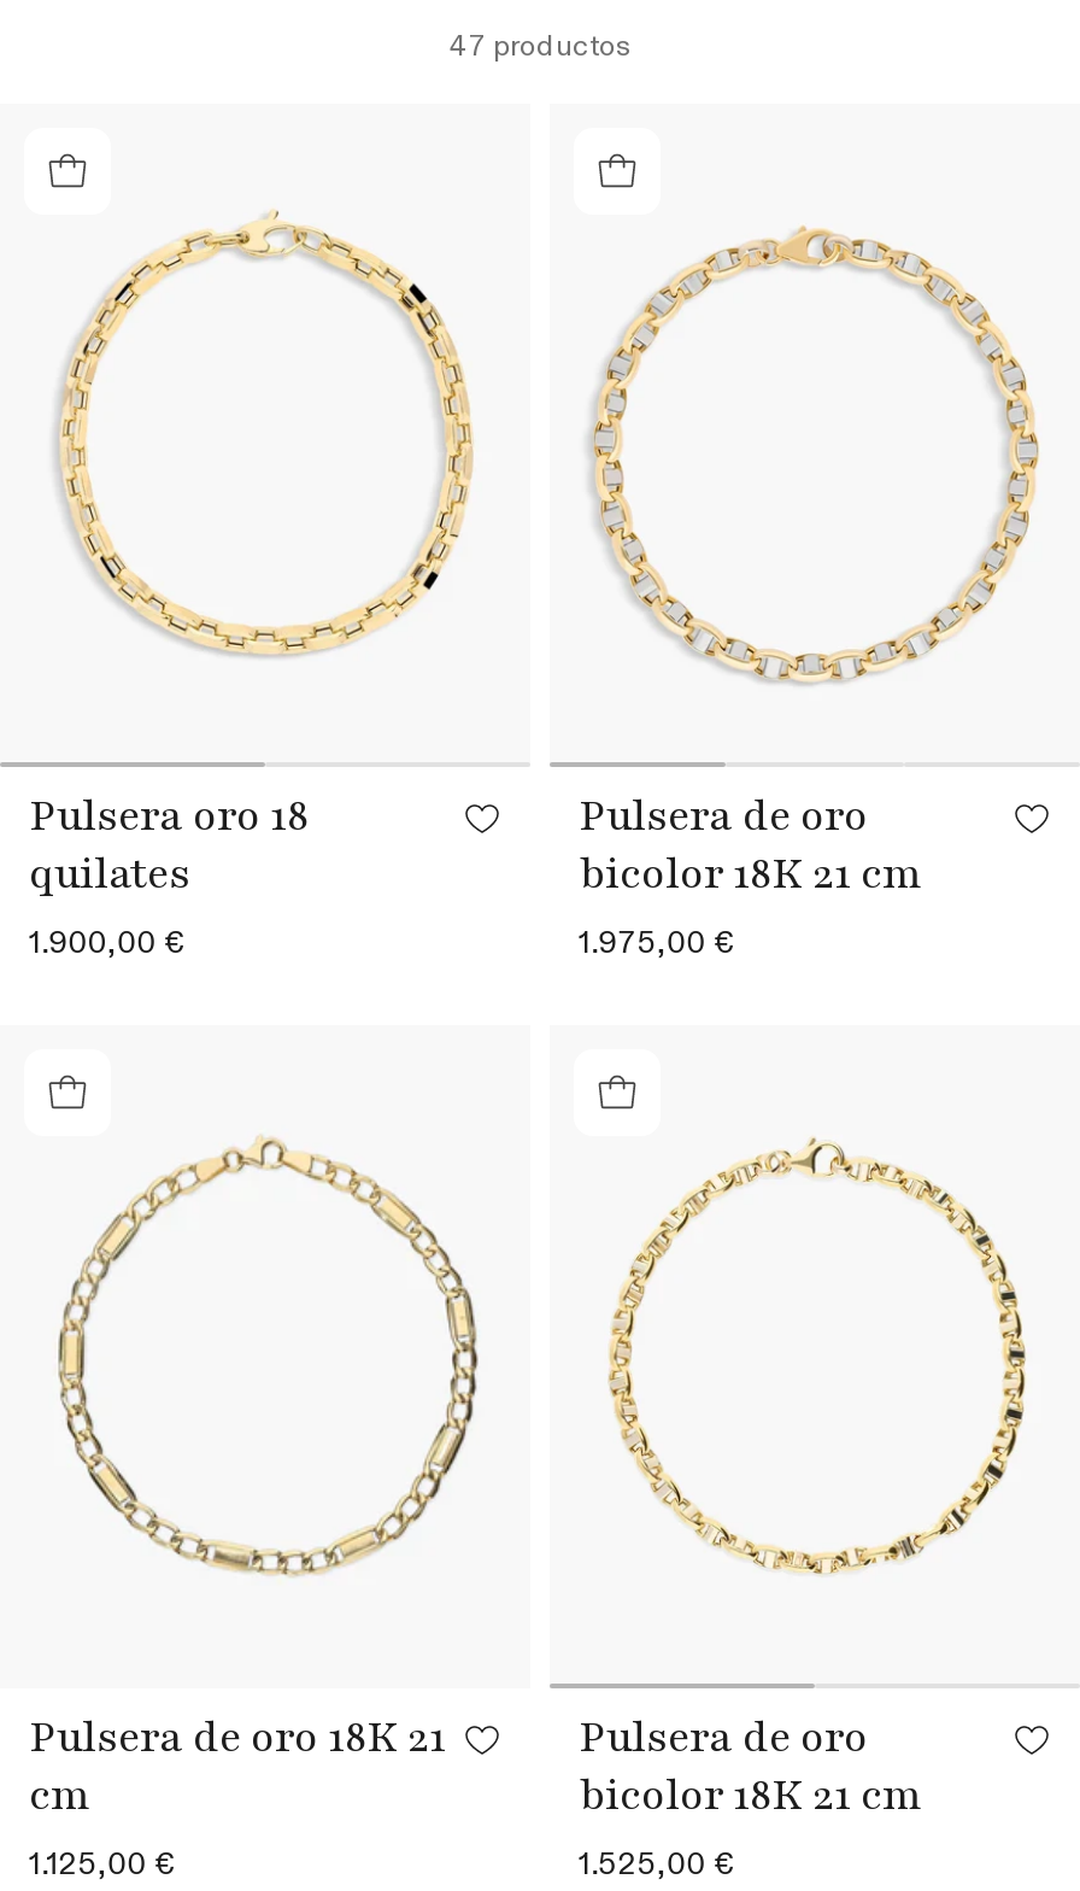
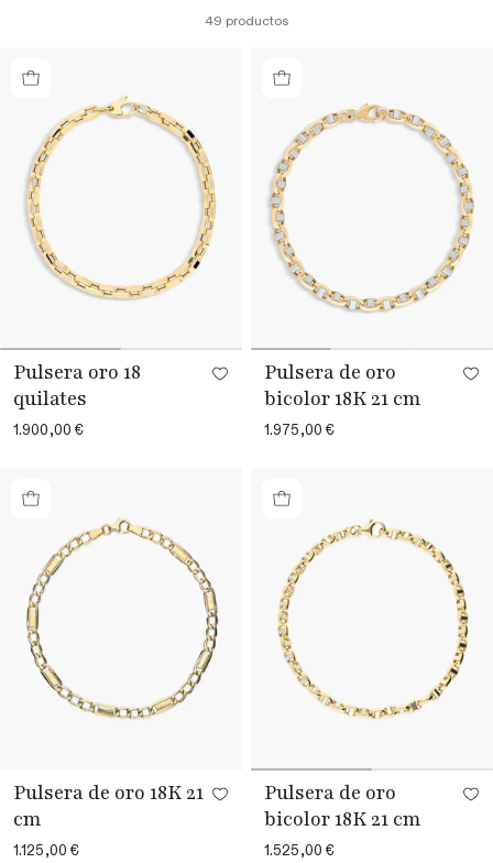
- 47 productos
+ 49 productos
